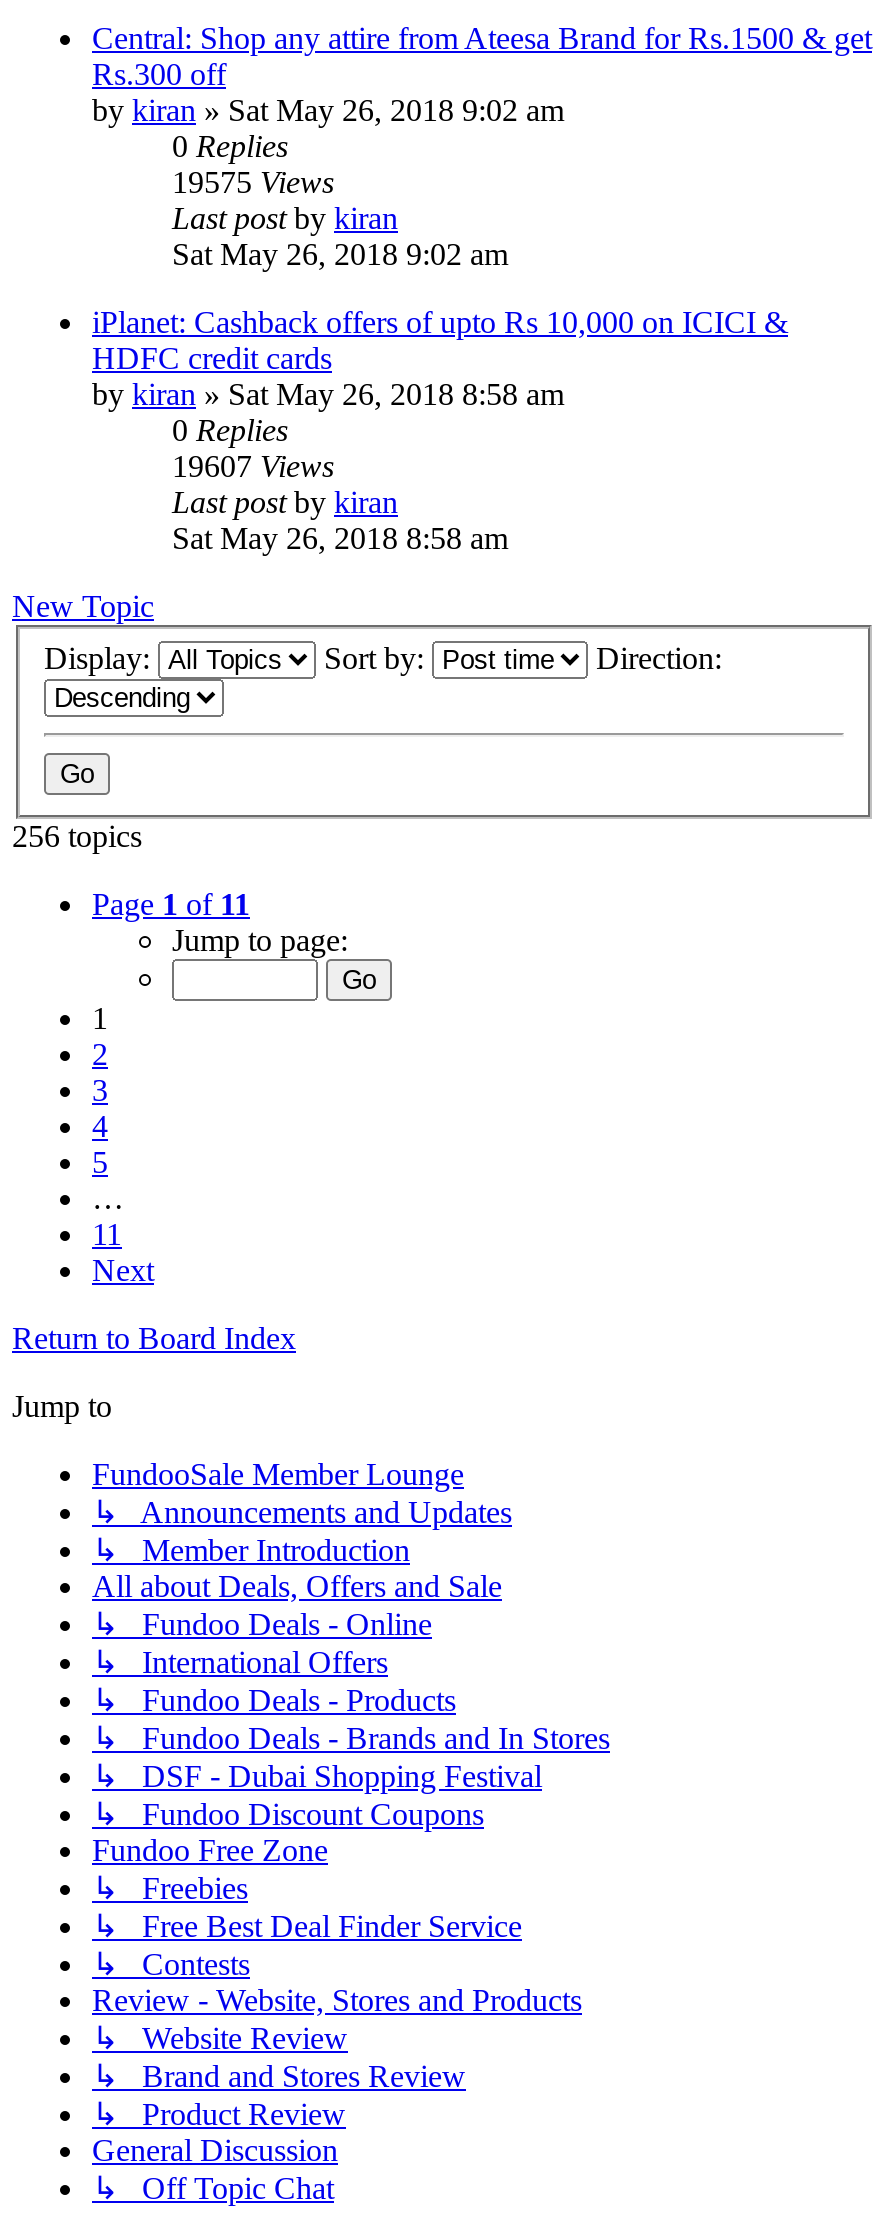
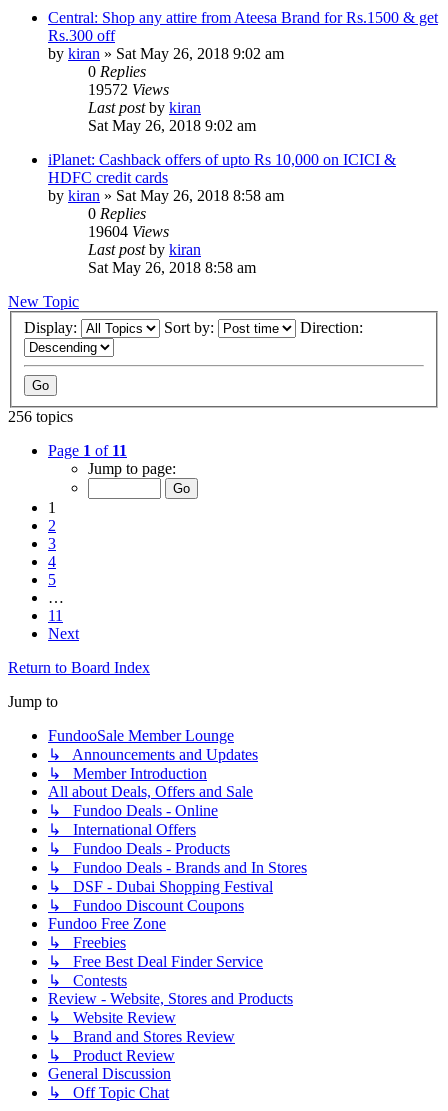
- 19575 Views
+ 19572 Views

- 19607 Views
+ 19604 Views
